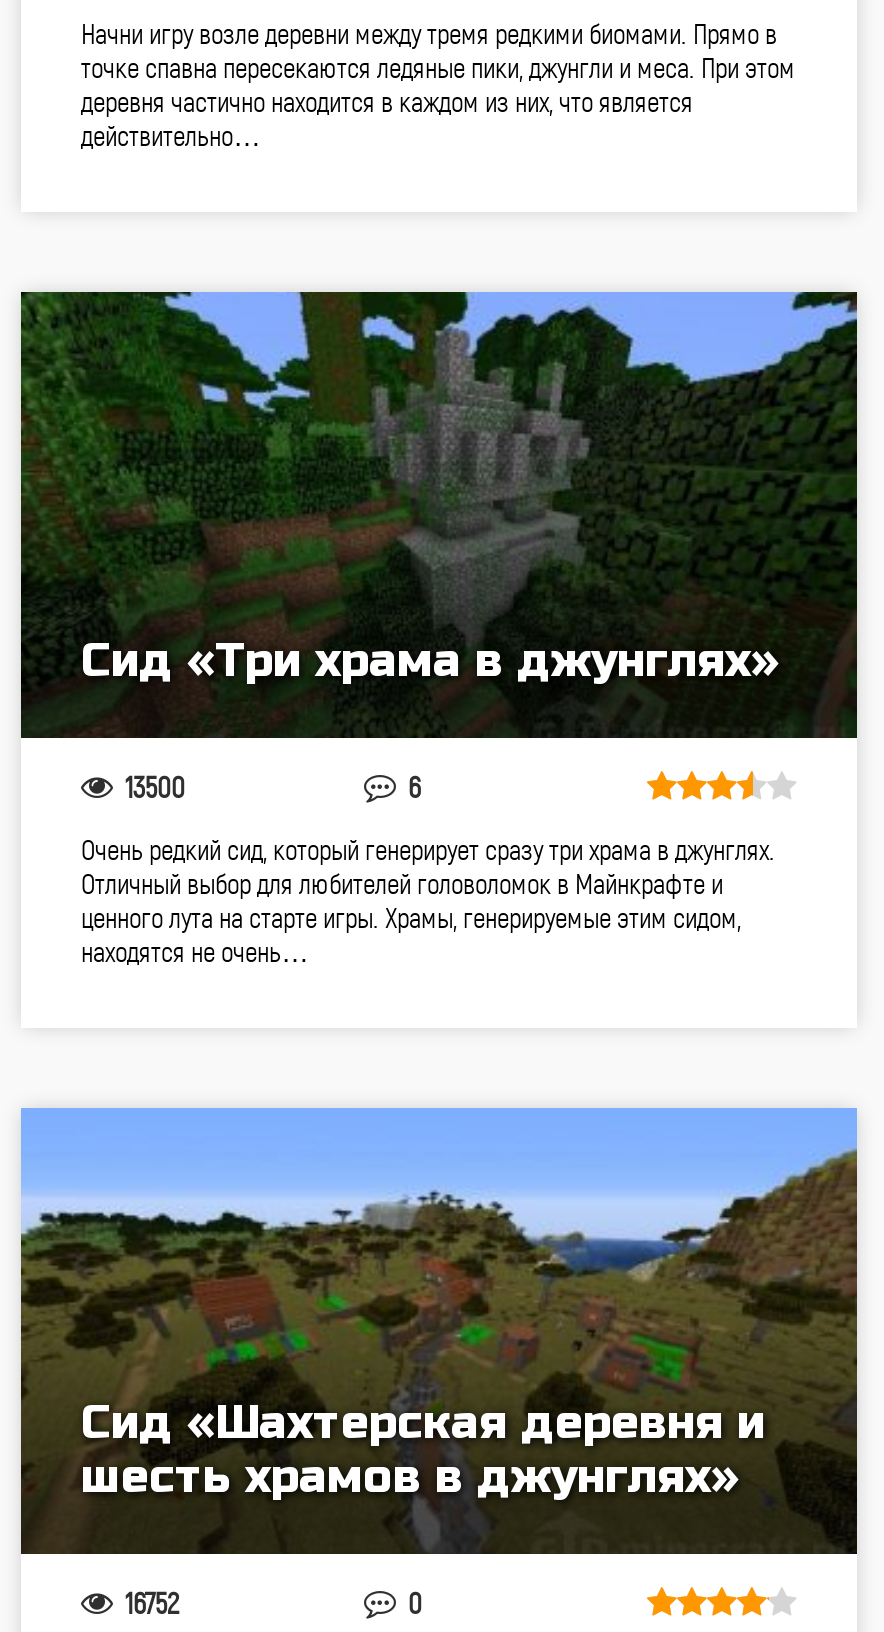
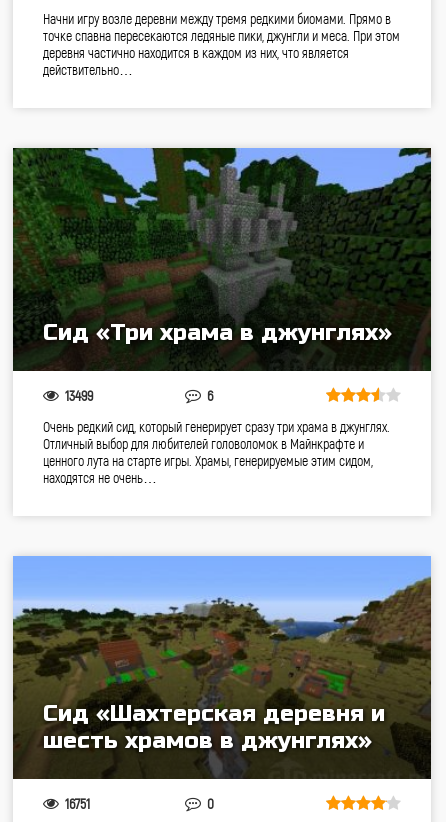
- 13500
+ 13499

- 16752
+ 16751
